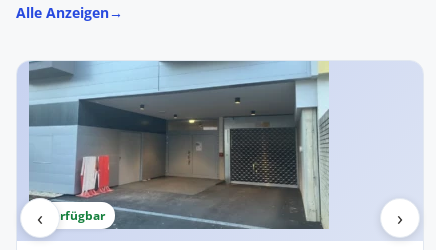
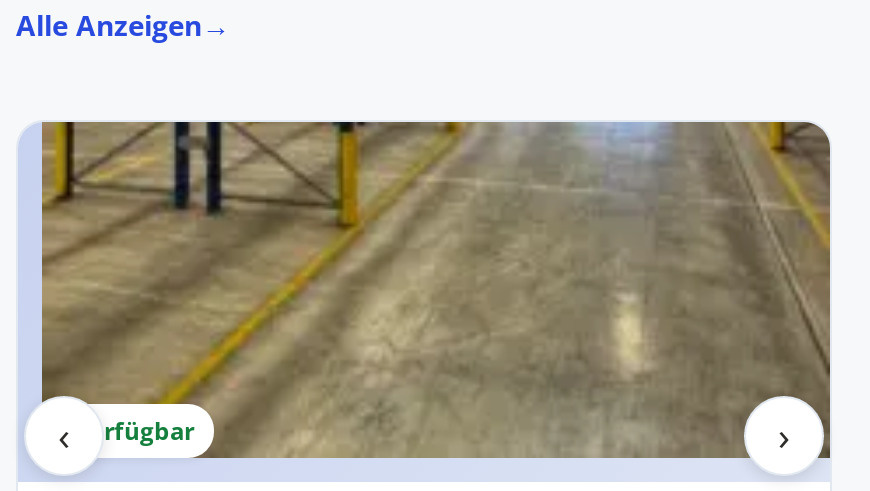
- [image]
+ [image]
